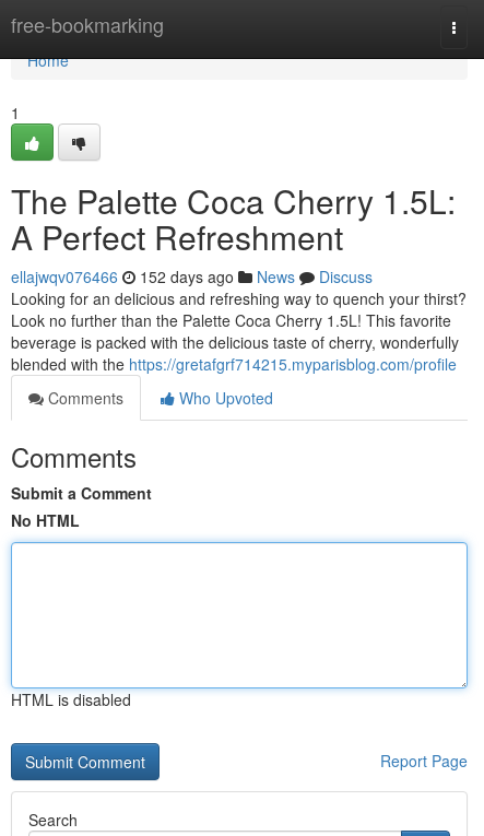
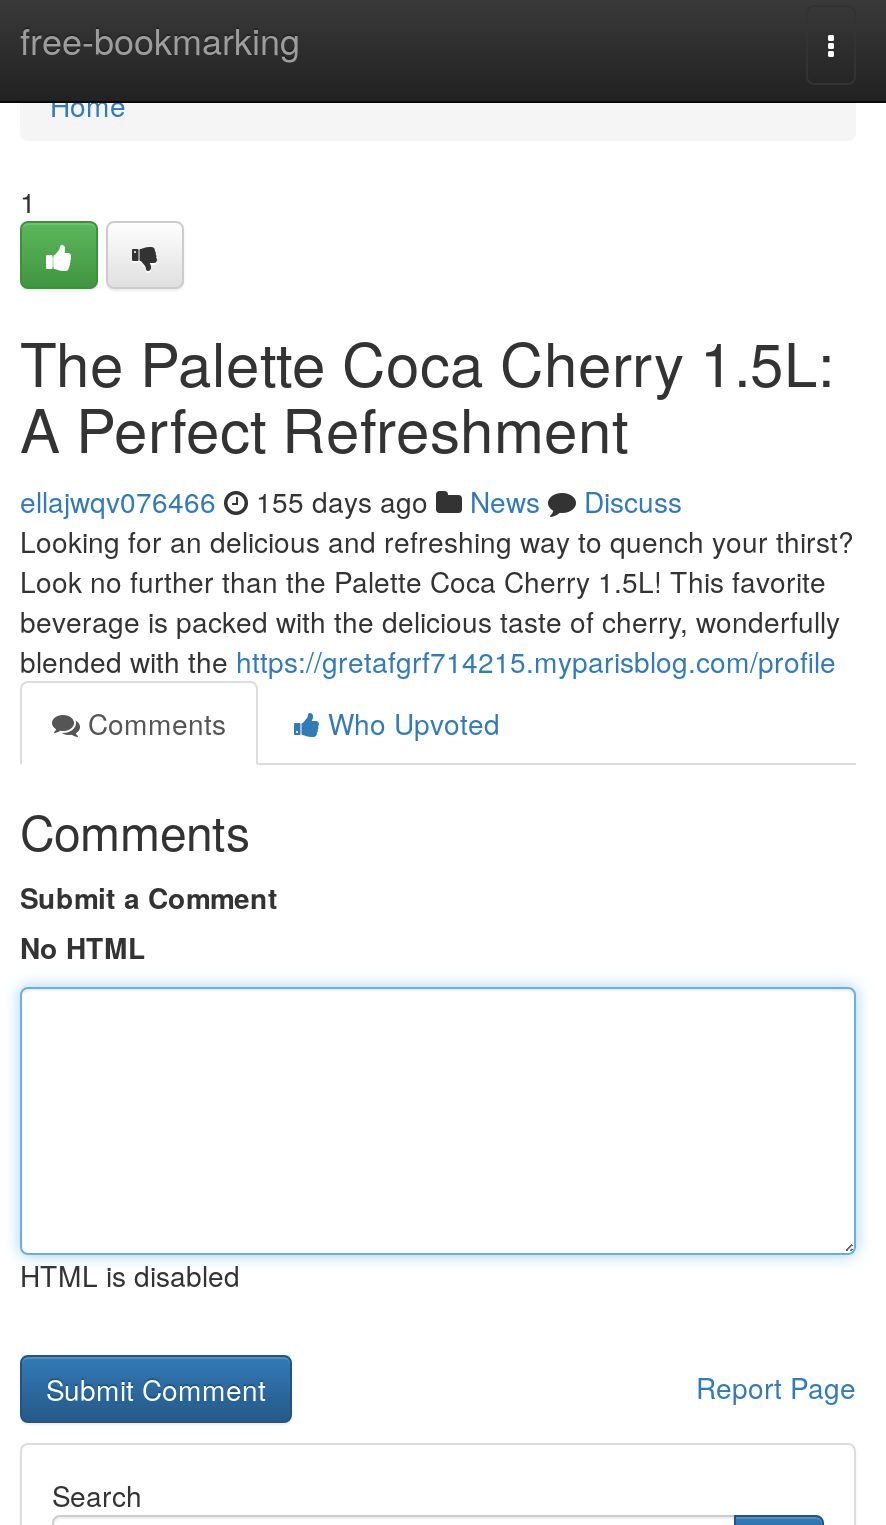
- ellajwqv076466 152 days ago News Discuss
+ ellajwqv076466 155 days ago News Discuss
